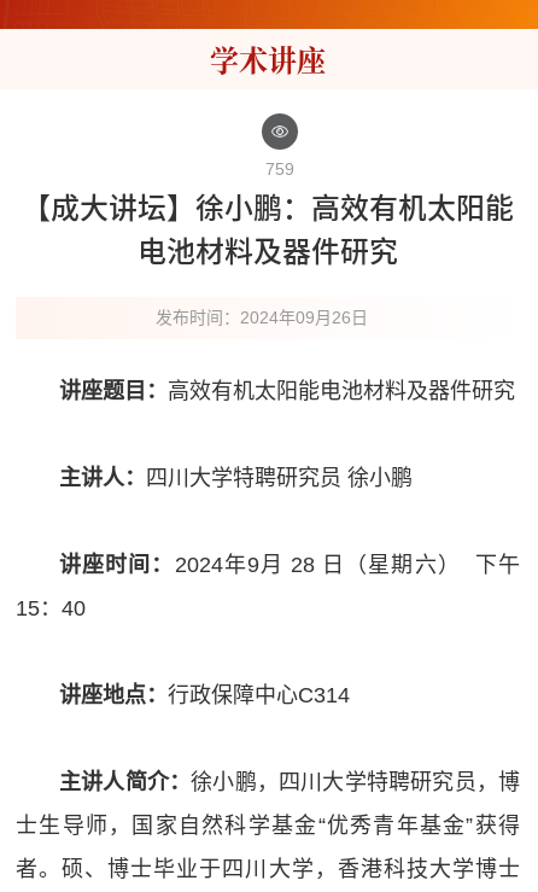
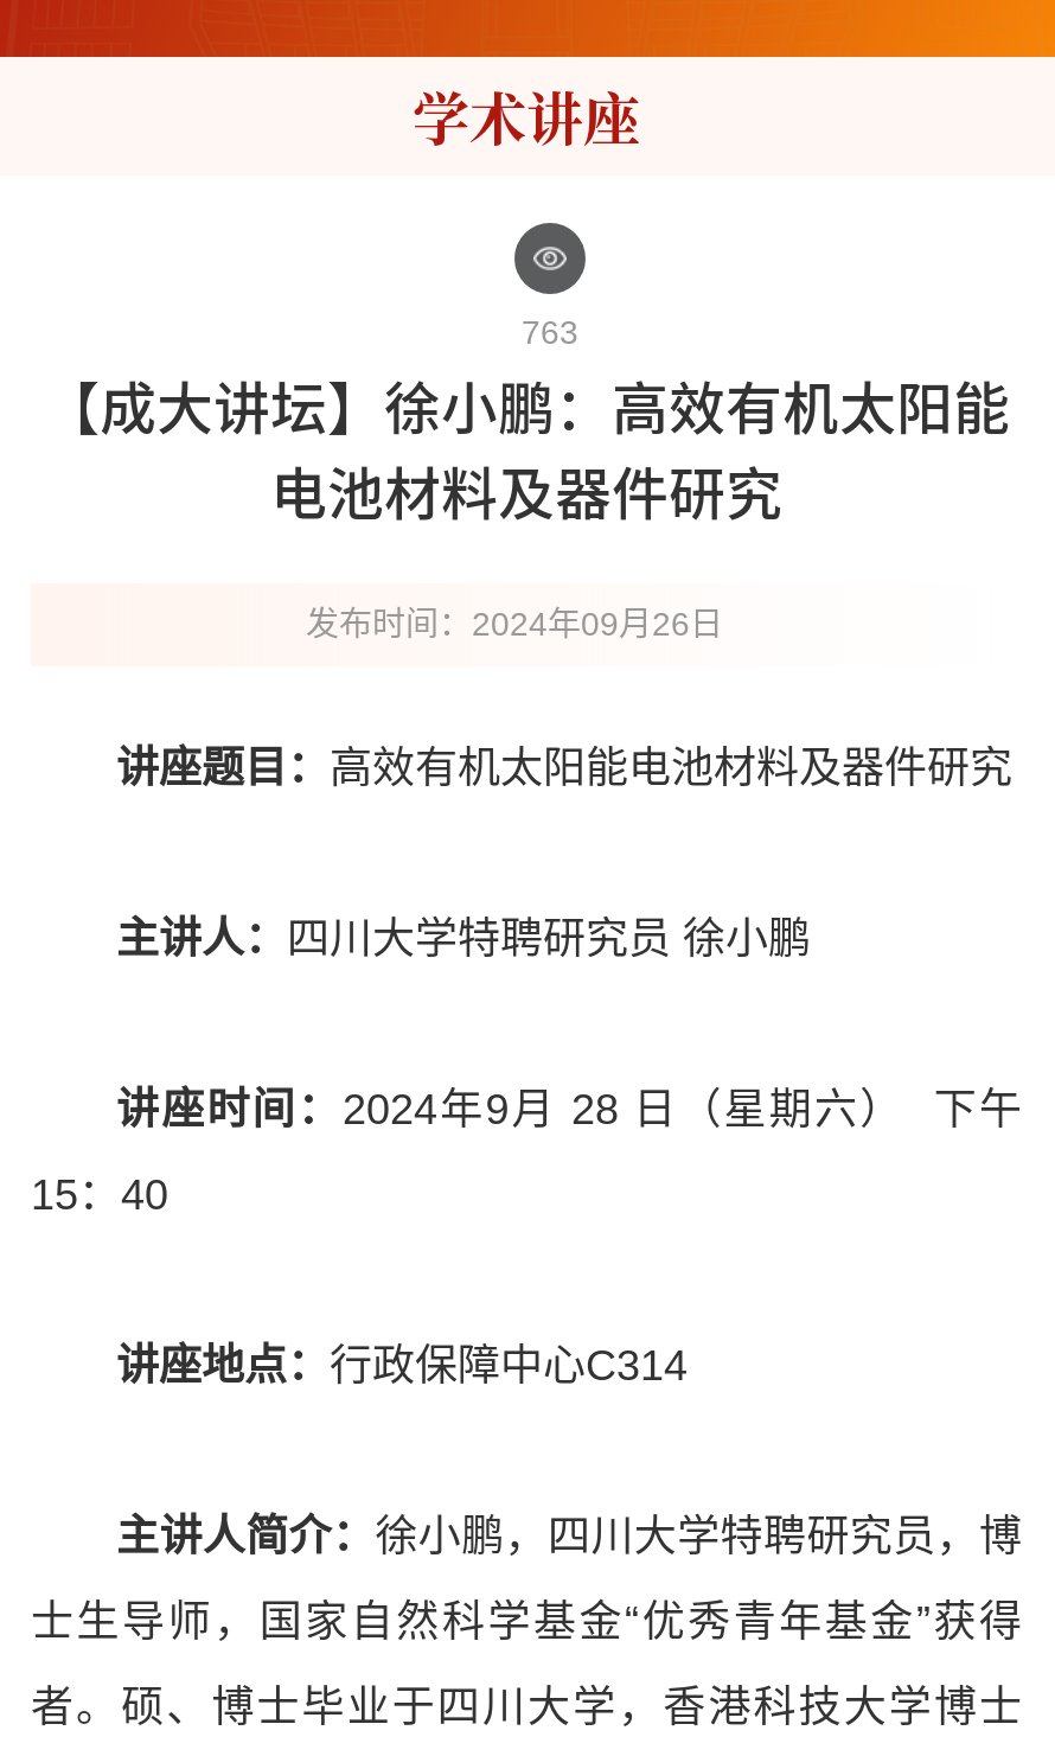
- 759
+ 763
